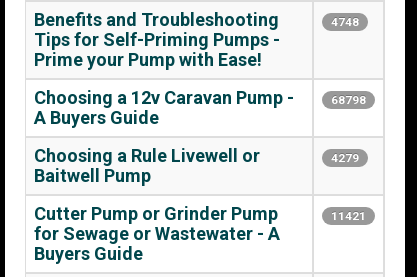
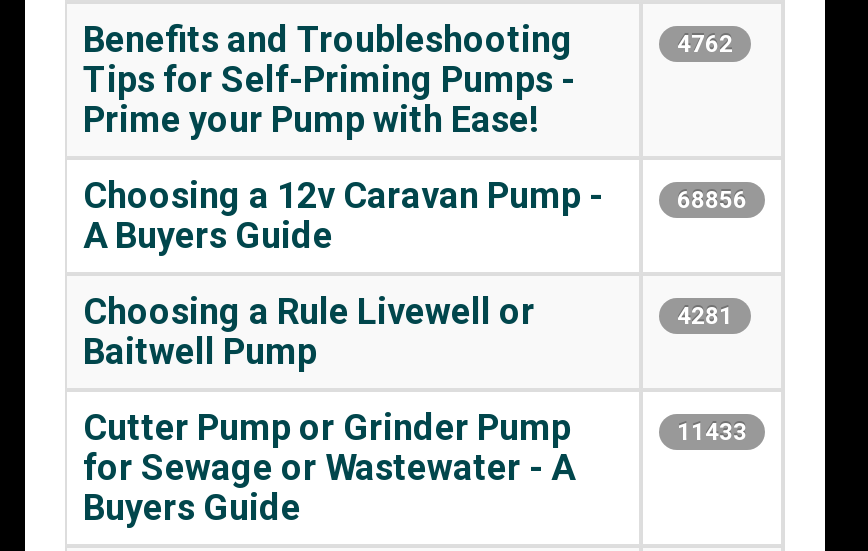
- 4748
+ 4762

- 68798
+ 68856

- 4279
+ 4281

- 11421
+ 11433
